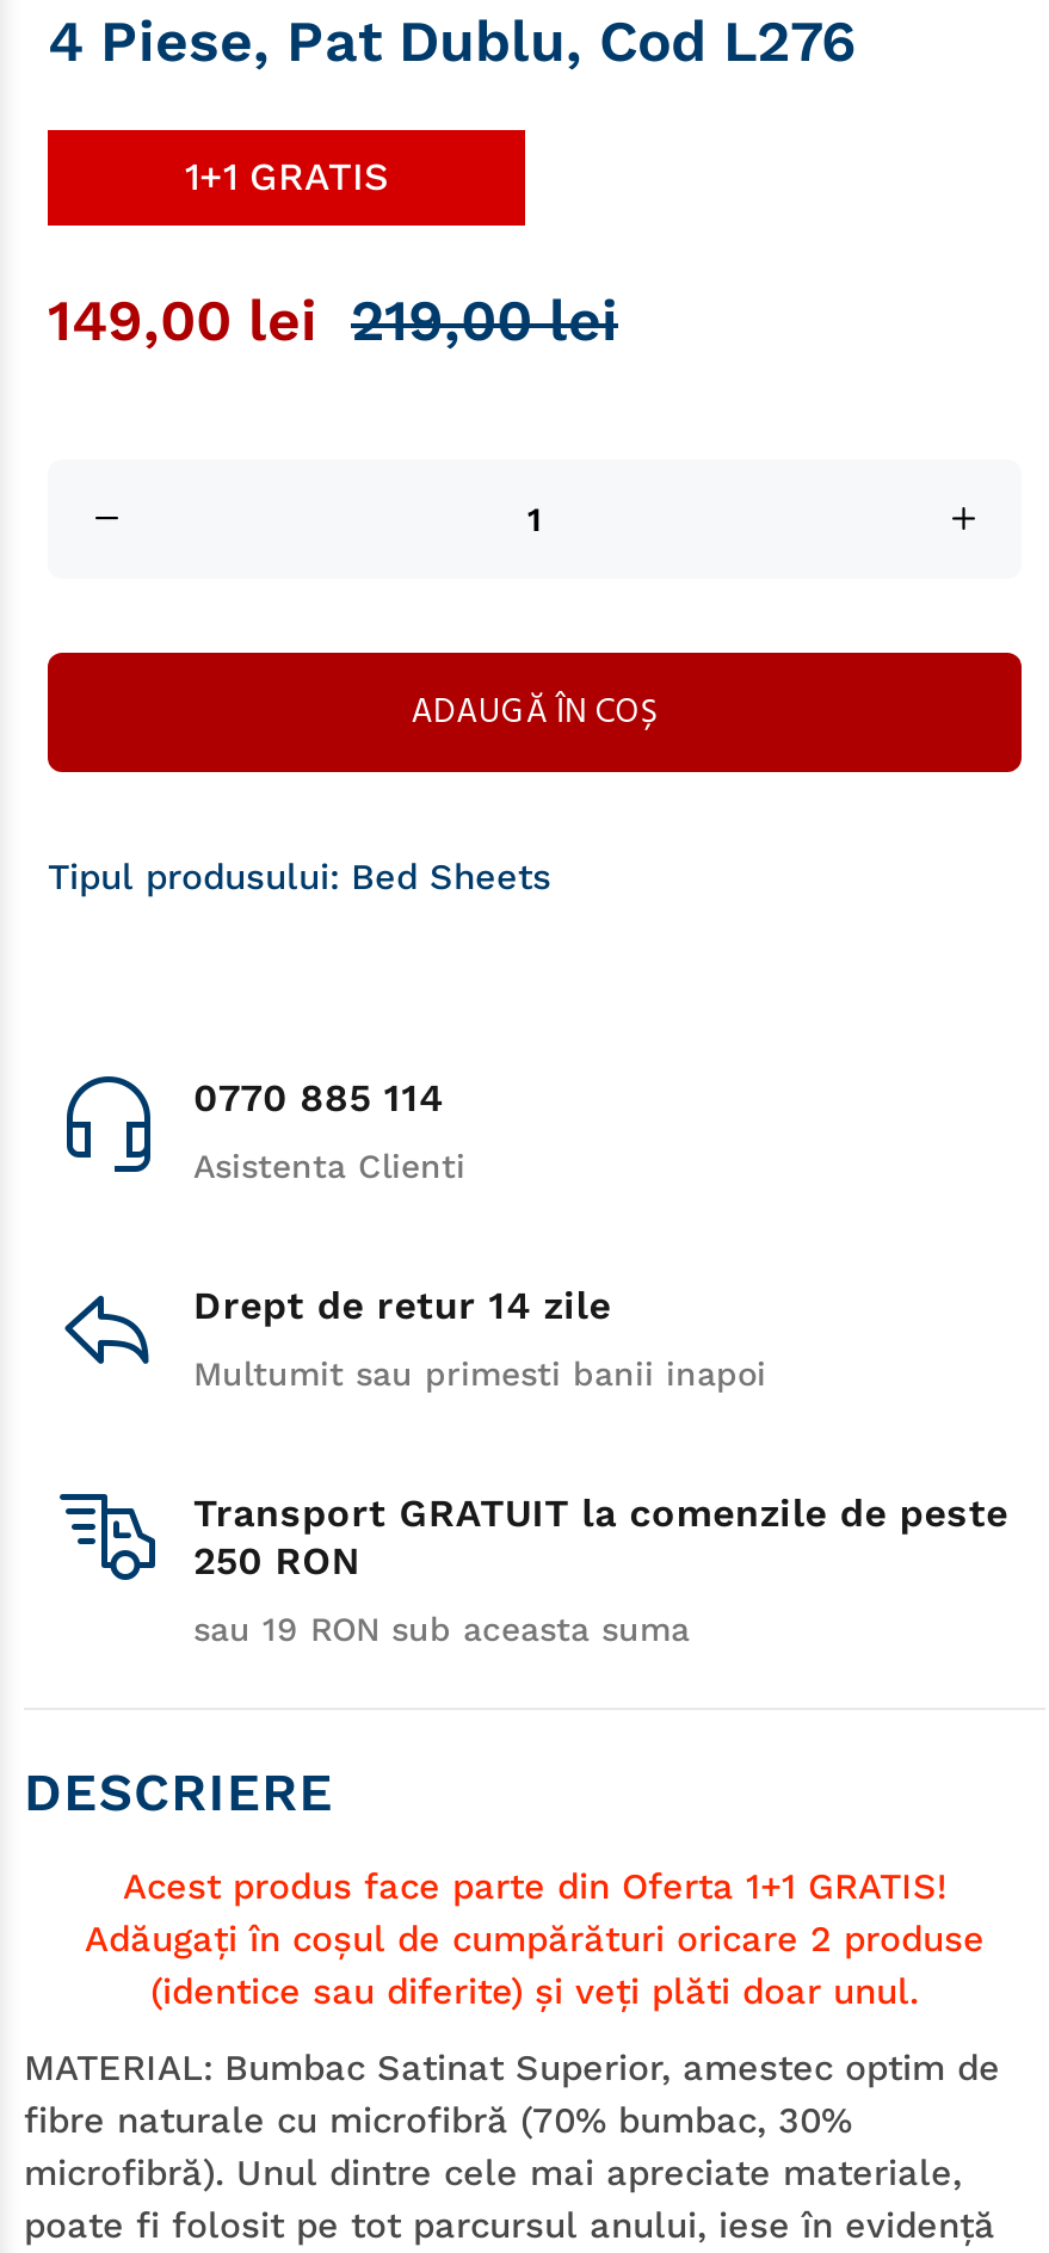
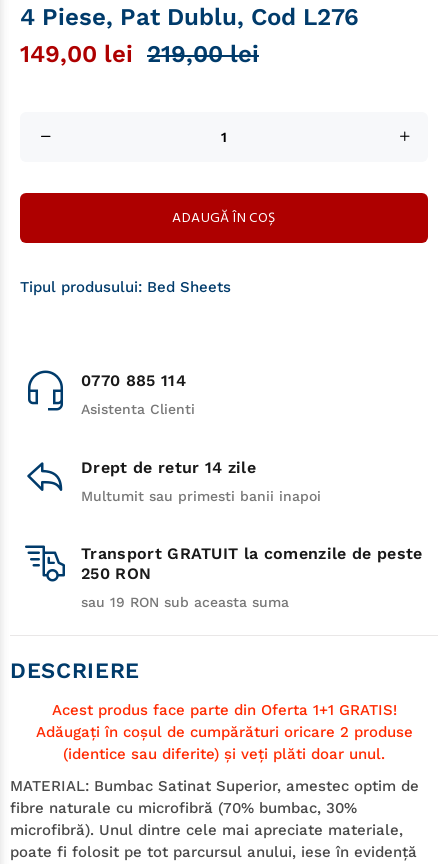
- 1+1 GRATIS
